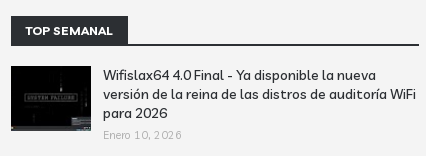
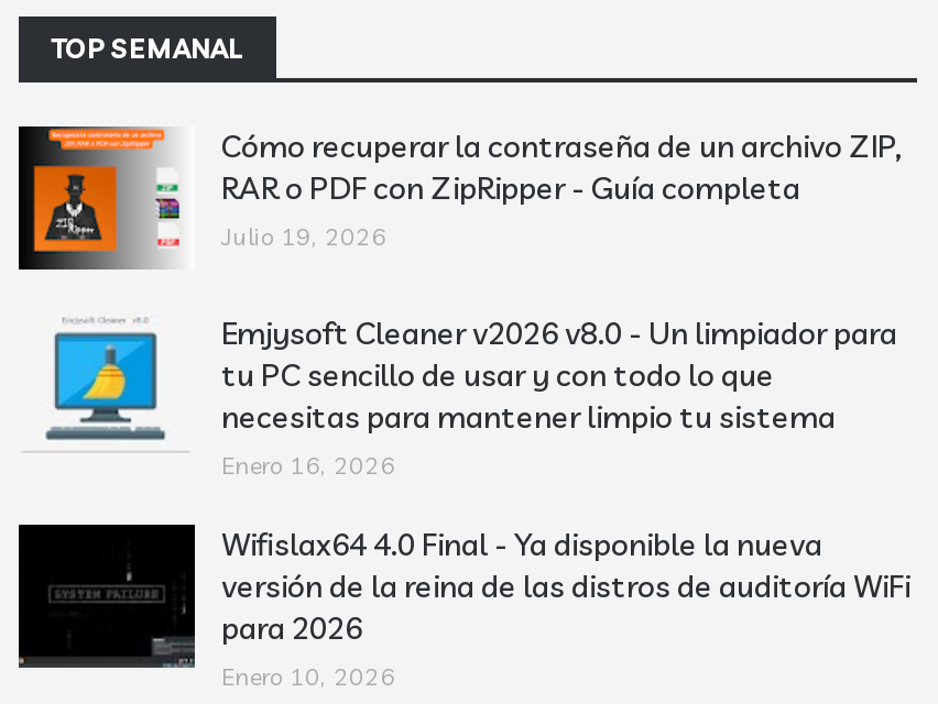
+ [image]
+ Cómo recuperar la contraseña de un archivo ZIP,
+ RAR o PDF con ZipRipper - Guía completa
+ Julio 19, 2026
+ Emjysoft Cleaner v2026 v8.0 - Un limpiador para
+ tu PC sencillo de usar y con todo lo que
+ necesitas para mantener limpio tu sistema
+ Enero 16, 2026

+ [image]
